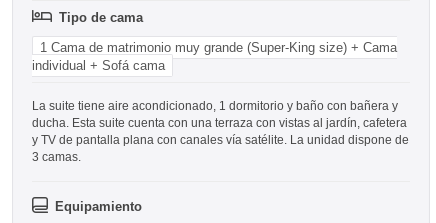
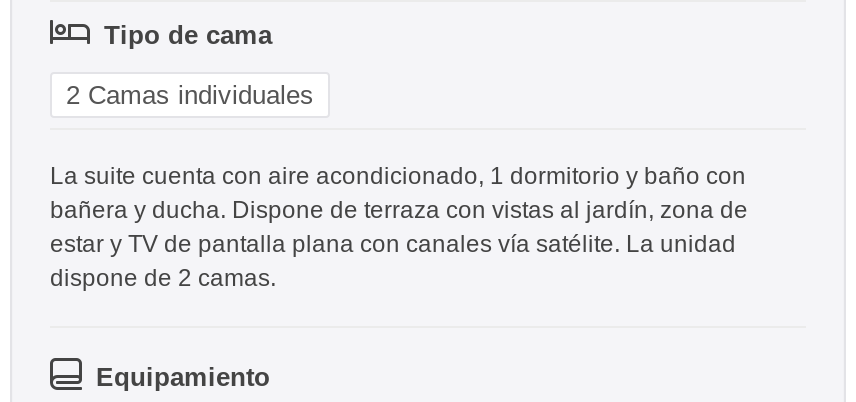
- 1 Cama de matrimonio muy grande (Super-King size) + Cama
- individual + Sofá cama
+ 2 Camas individuales

- La suite tiene aire acondicionado, 1 dormitorio y baño con bañera y
- ducha. Esta suite cuenta con una terraza con vistas al jardín, cafetera
- y TV de pantalla plana con canales vía satélite. La unidad dispone de
- 3 camas.
+ La suite cuenta con aire acondicionado, 1 dormitorio y baño con
+ bañera y ducha. Dispone de terraza con vistas al jardín, zona de
+ estar y TV de pantalla plana con canales vía satélite. La unidad
+ dispone de 2 camas.
